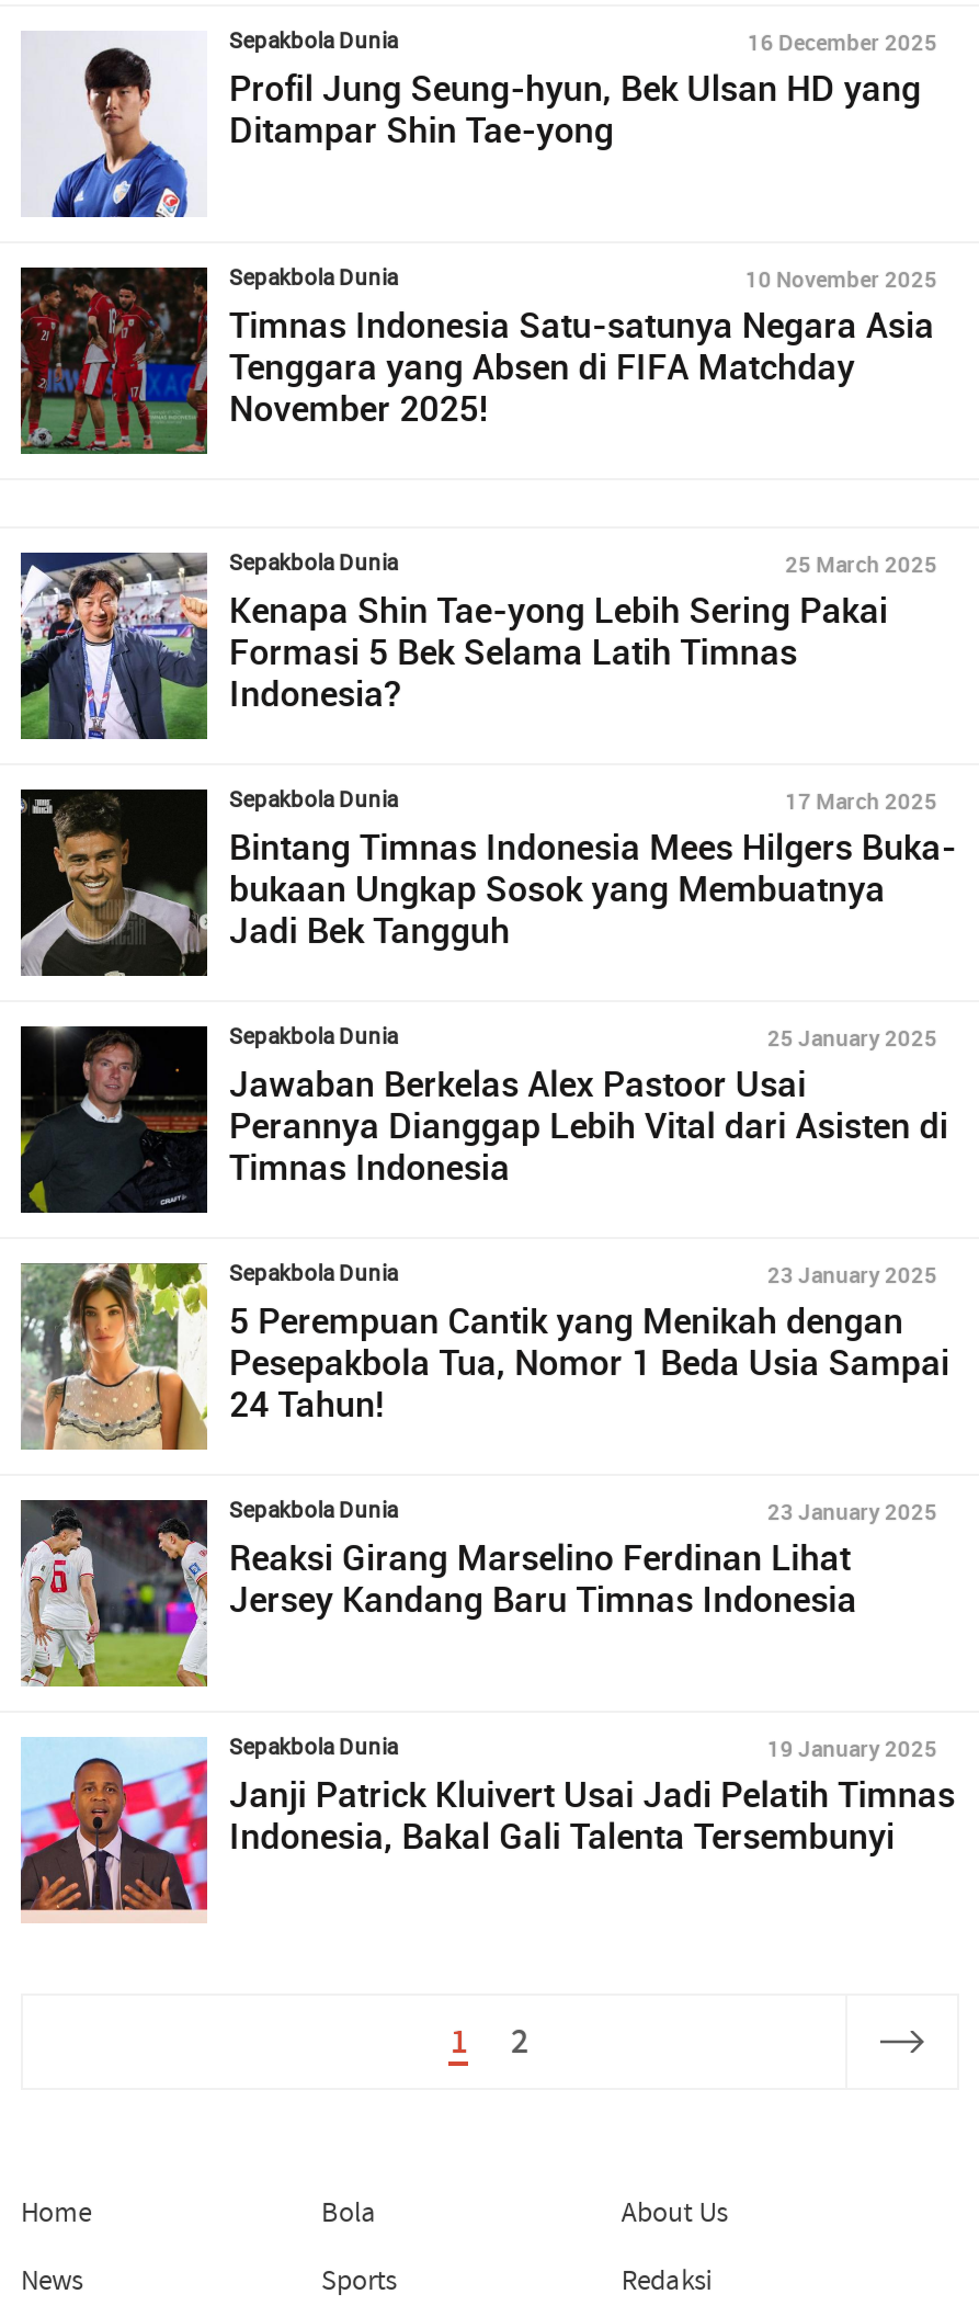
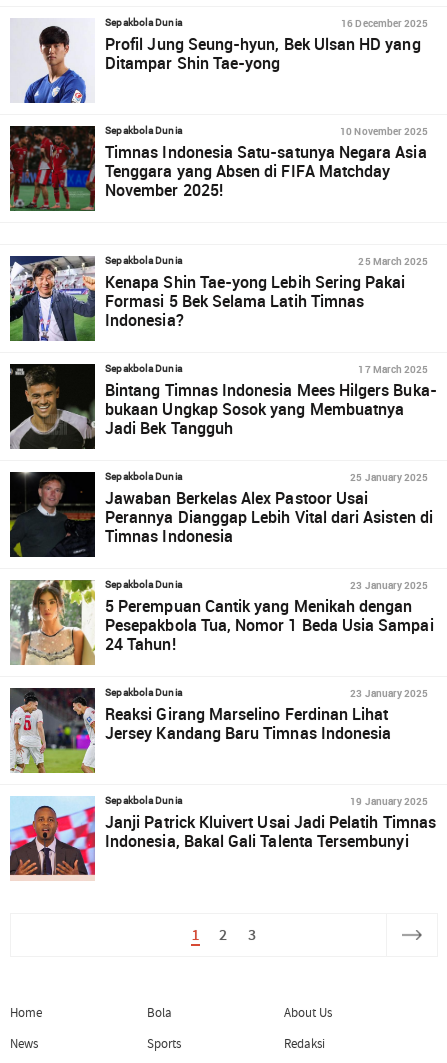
+ 3
